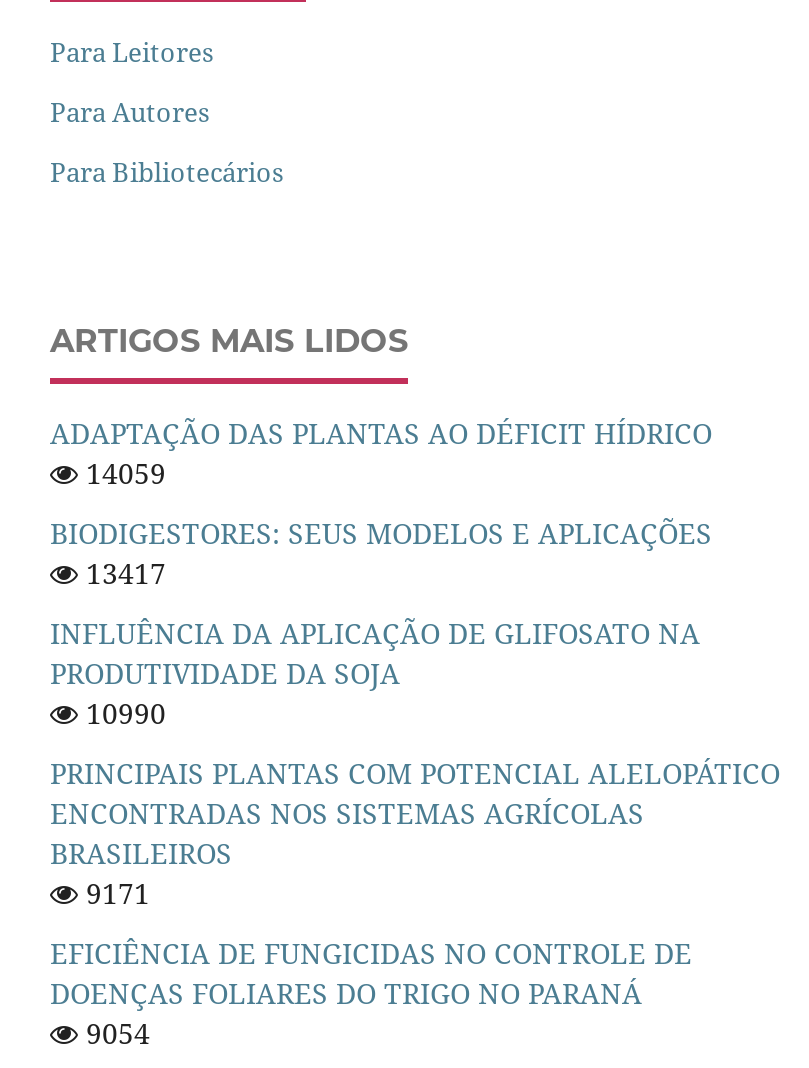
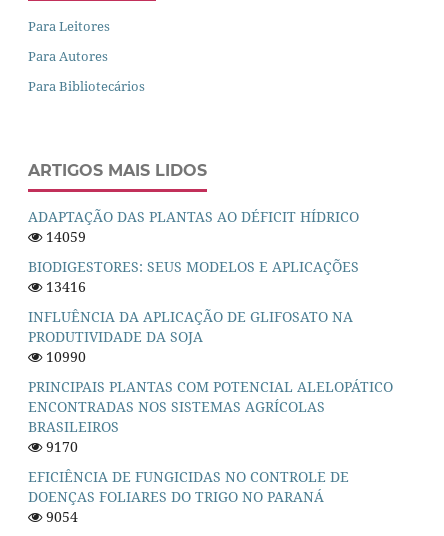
- 13417
+ 13416

- 9171
+ 9170
